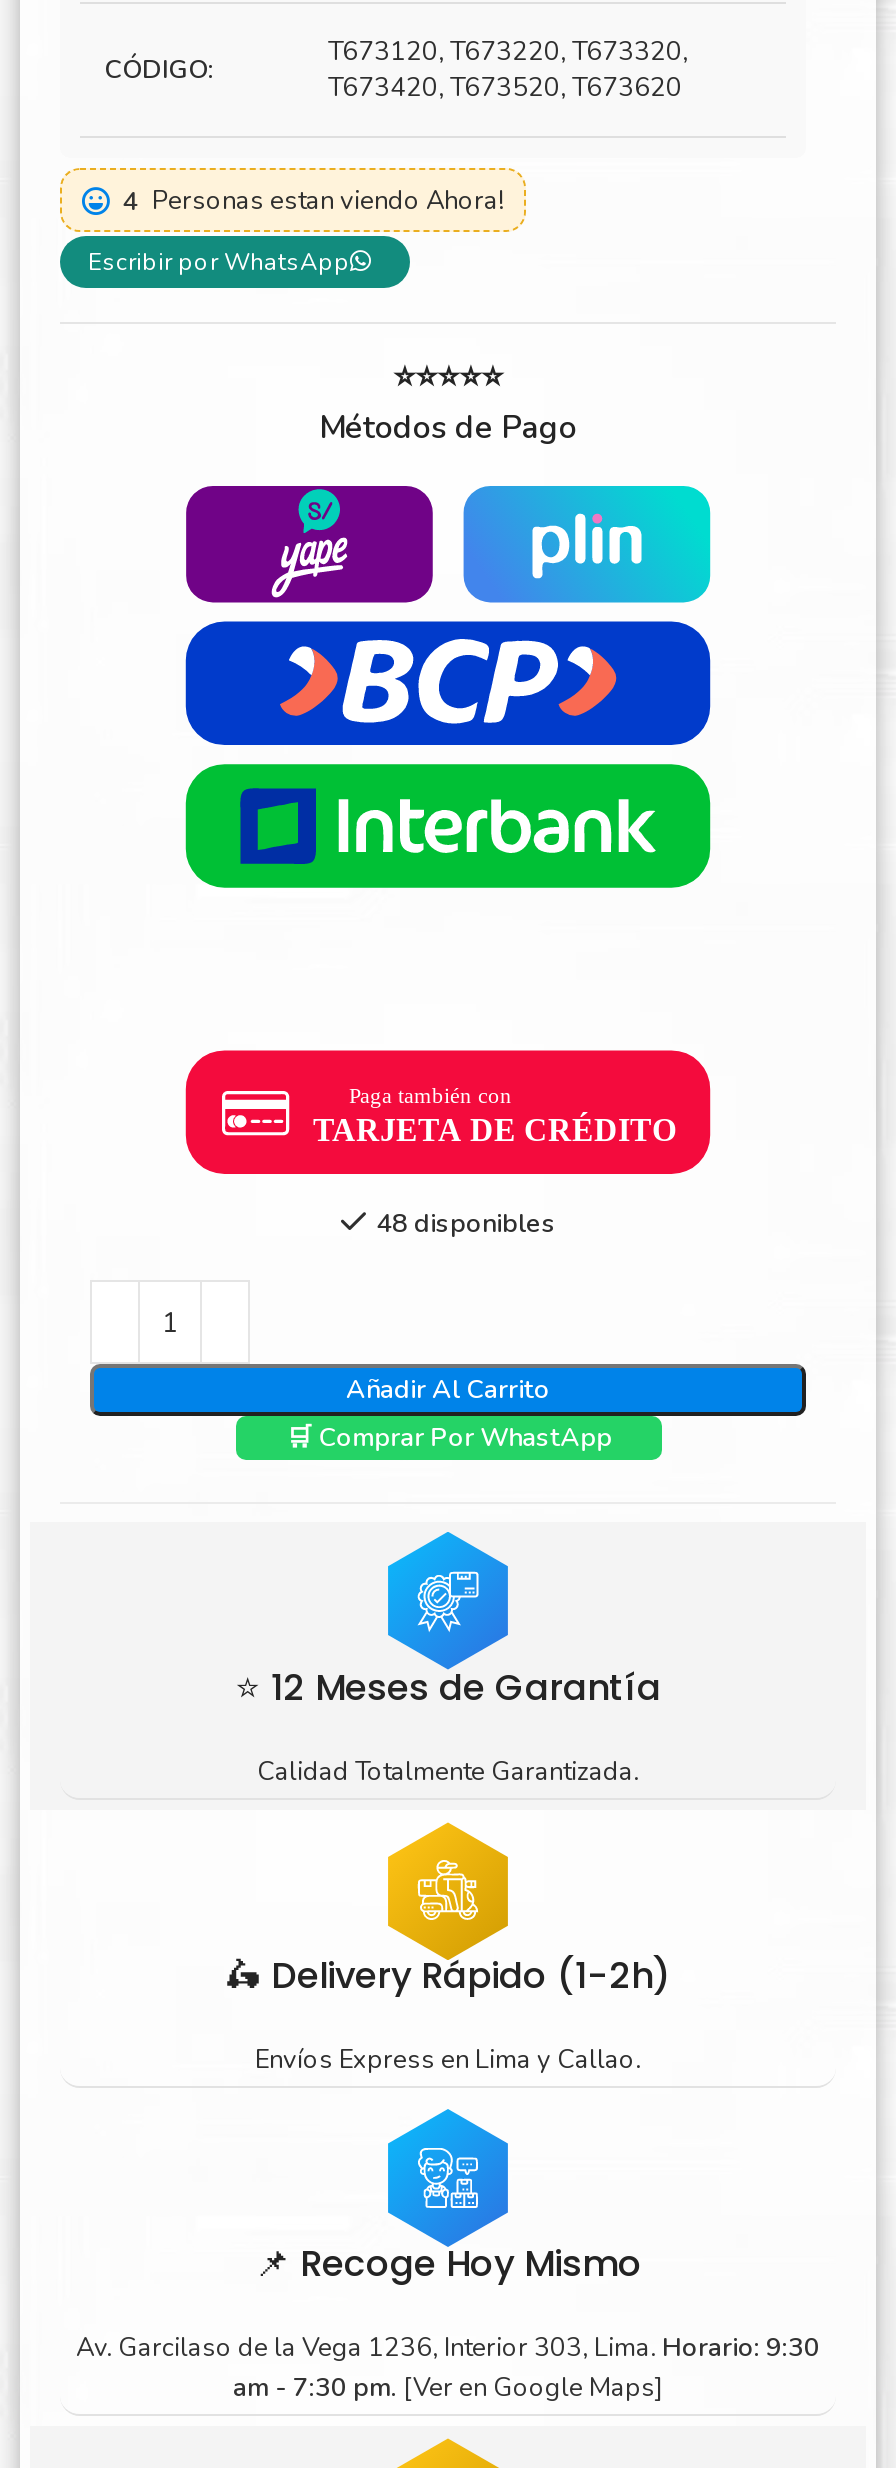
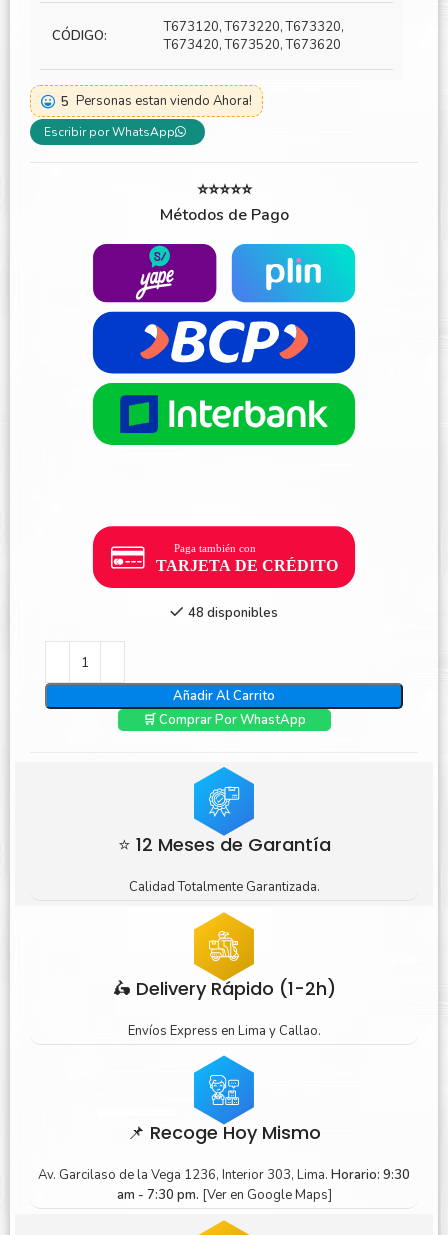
- 4 Personas estan viendo Ahora!
+ 5 Personas estan viendo Ahora!
